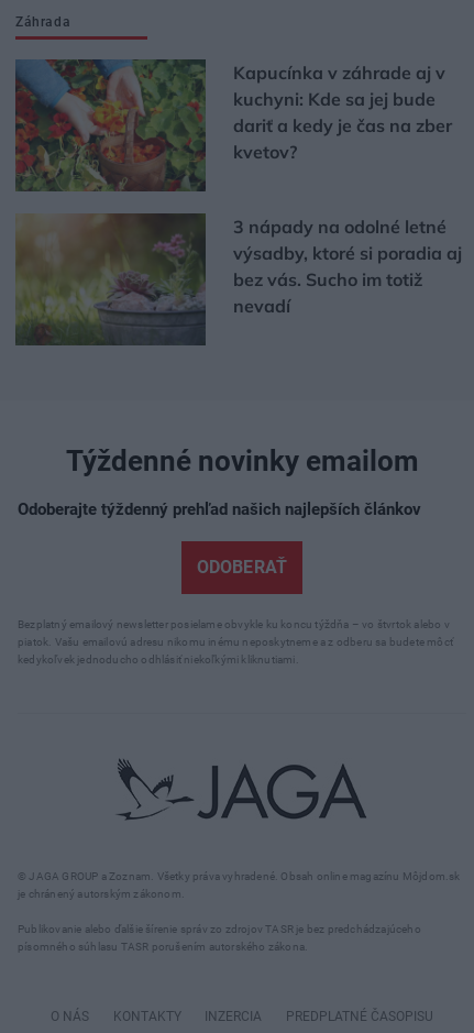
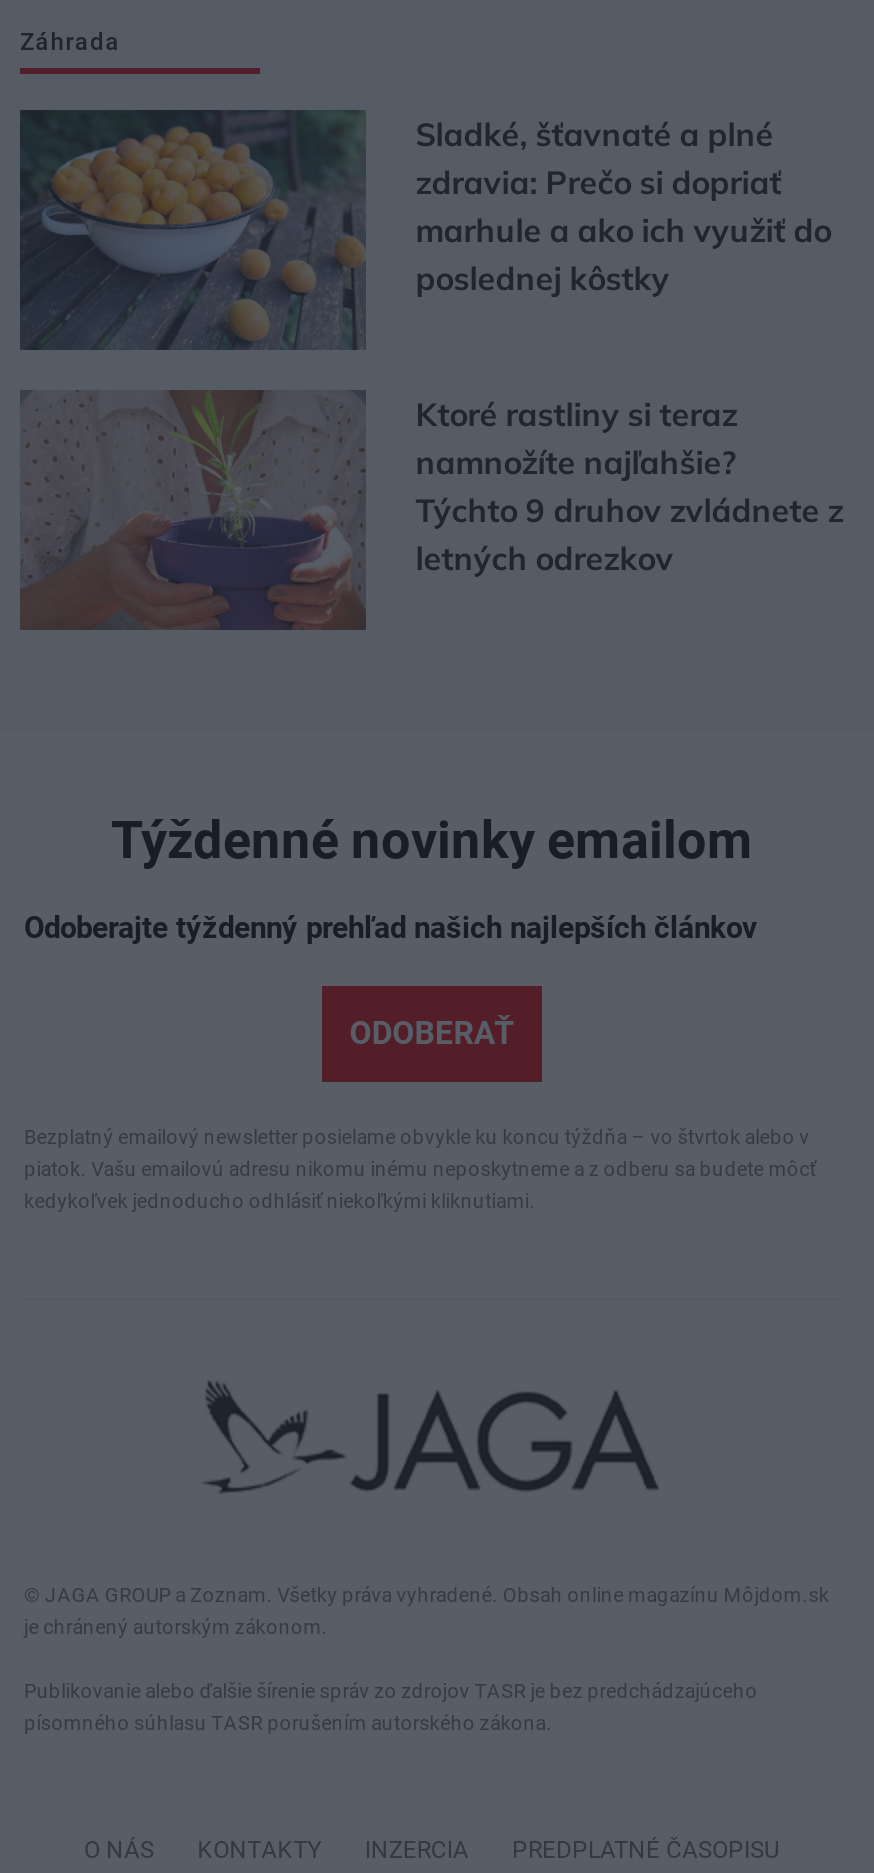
- [image]
- Kapucínka v záhrade aj v
- kuchyni: Kde sa jej bude
- dariť a kedy je čas na zber
- kvetov?
+ [image]
+ Sladké, šťavnaté a plné
+ zdravia: Prečo si dopriať
+ marhule a ako ich využiť do
+ poslednej kôstky

- [image]
- 3 nápady na odolné letné
- výsadby, ktoré si poradia aj
- bez vás. Sucho im totiž
- nevadí
+ [image]
+ Ktoré rastliny si teraz
+ namnožíte najľahšie?
+ Týchto 9 druhov zvládnete z
+ letných odrezkov
